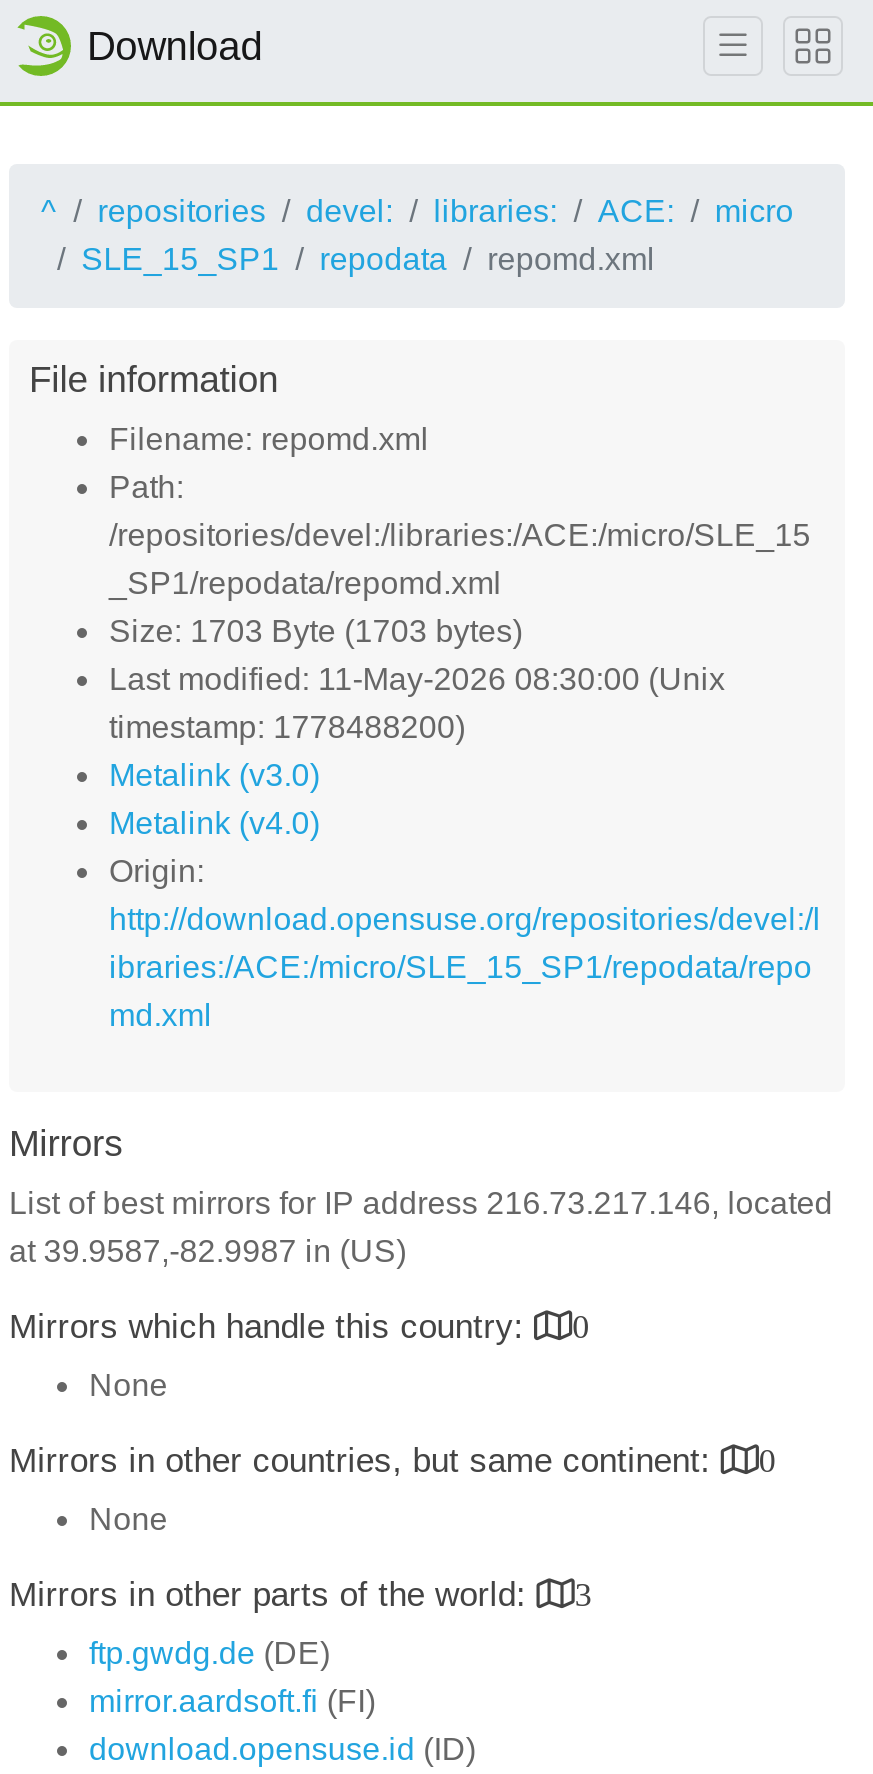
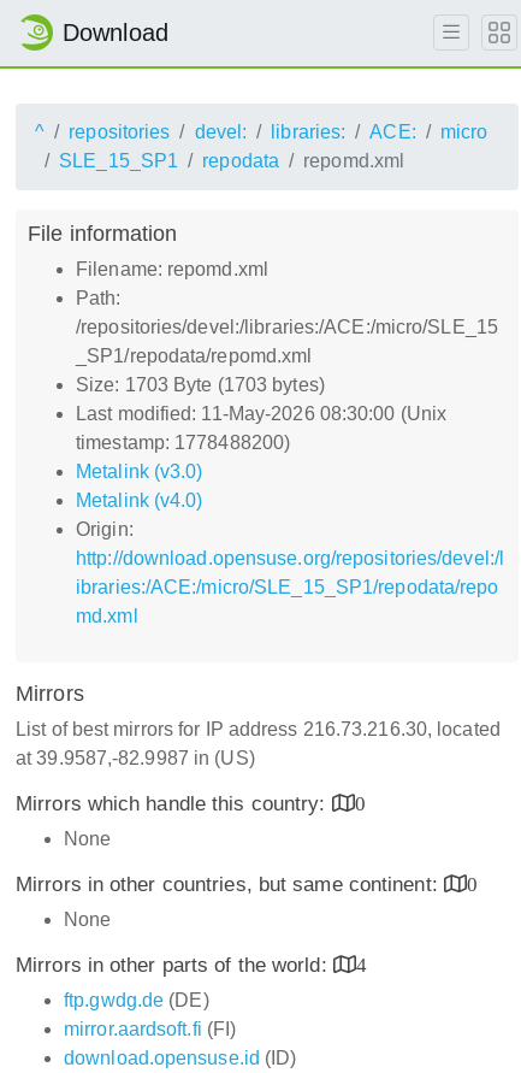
- List of best mirrors for IP address 216.73.217.146, located
+ List of best mirrors for IP address 216.73.216.30, located

- Mirrors in other parts of the world: 3
+ Mirrors in other parts of the world: 4
